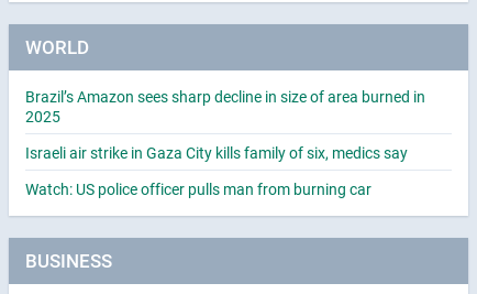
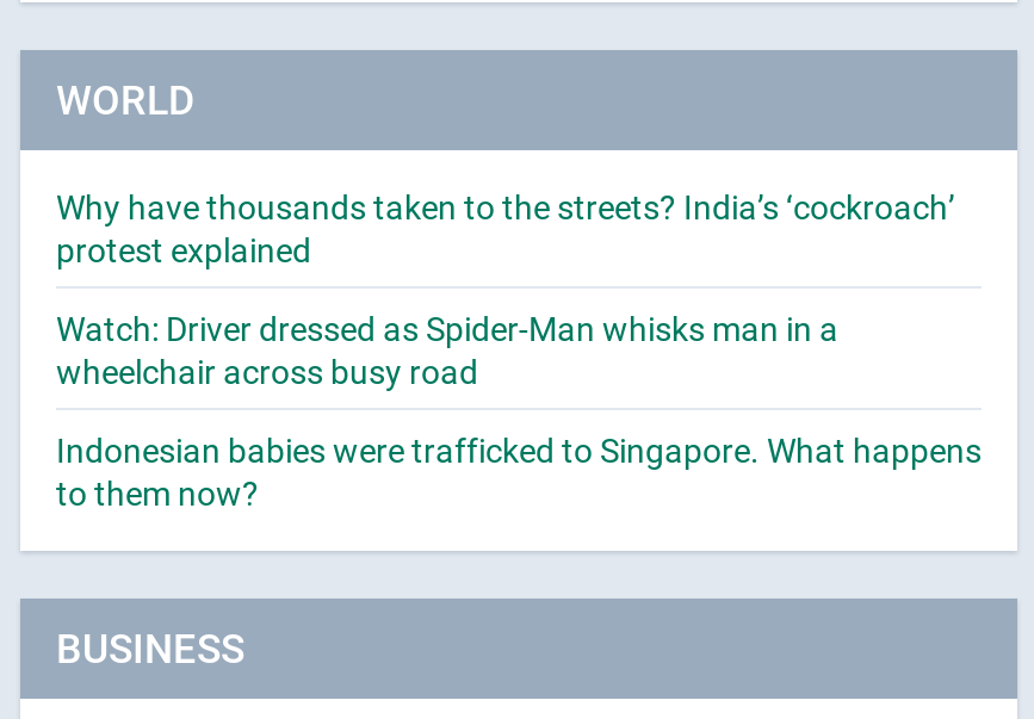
- Brazil’s Amazon sees sharp decline in size of area burned in
- 2025
+ Why have thousands taken to the streets? India’s ‘cockroach’
+ protest explained

- Israeli air strike in Gaza City kills family of six, medics say
+ Watch: Driver dressed as Spider-Man whisks man in a
+ wheelchair across busy road

- Watch: US police officer pulls man from burning car
+ Indonesian babies were trafficked to Singapore. What happens
+ to them now?
